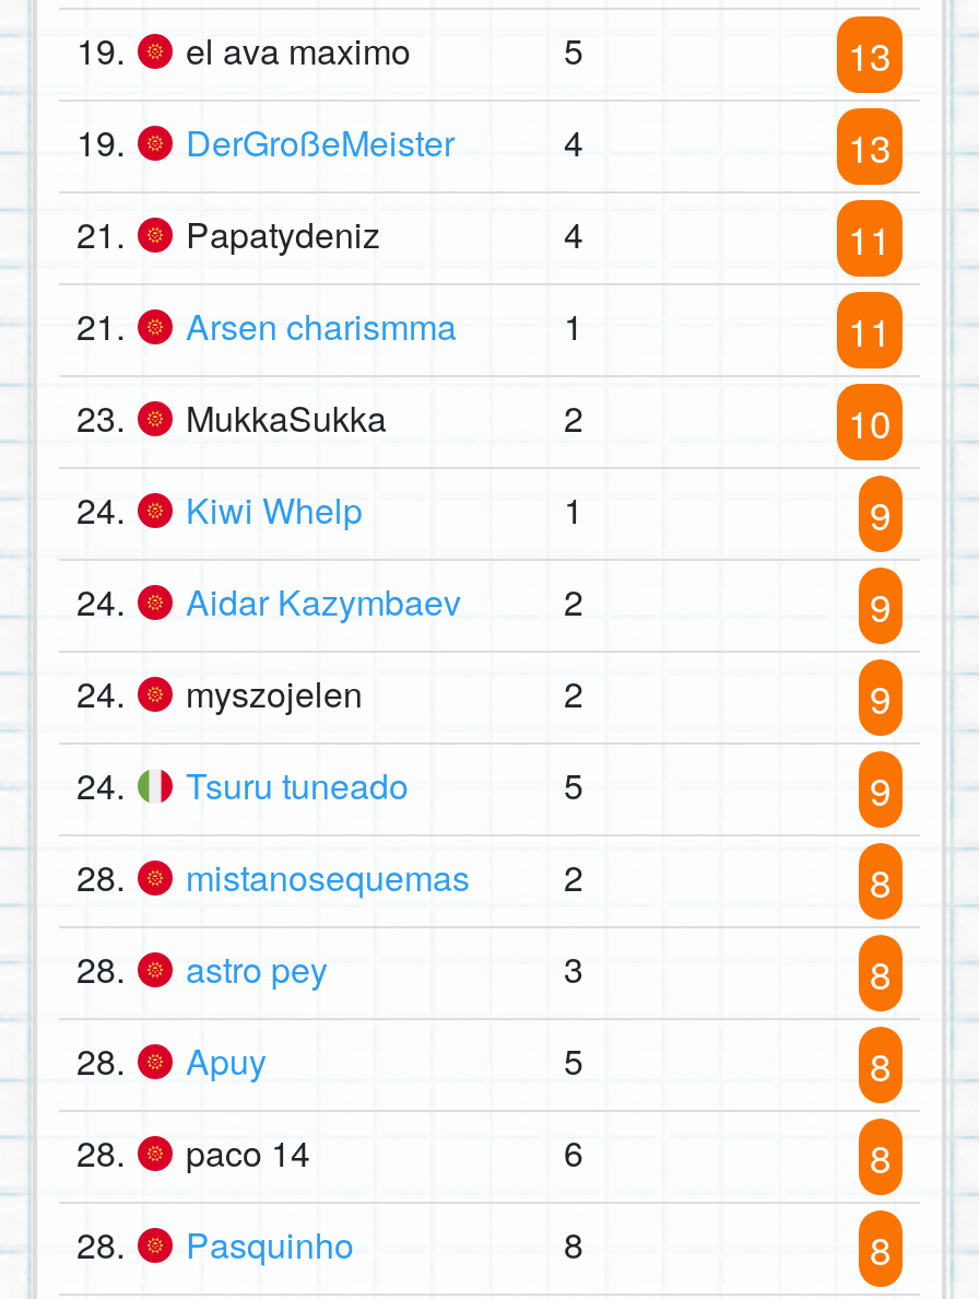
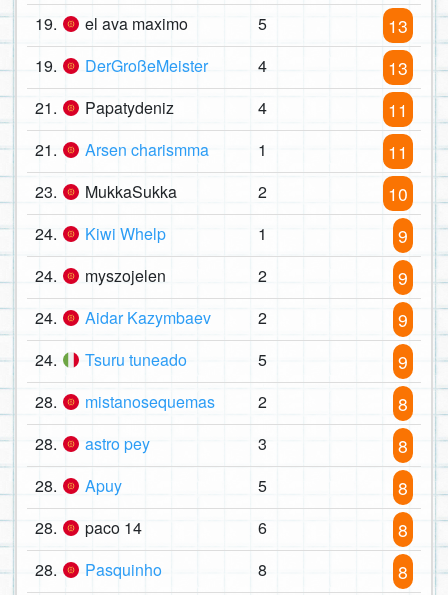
moved down: Aidar Kazymbaev

moved up: myszojelen
